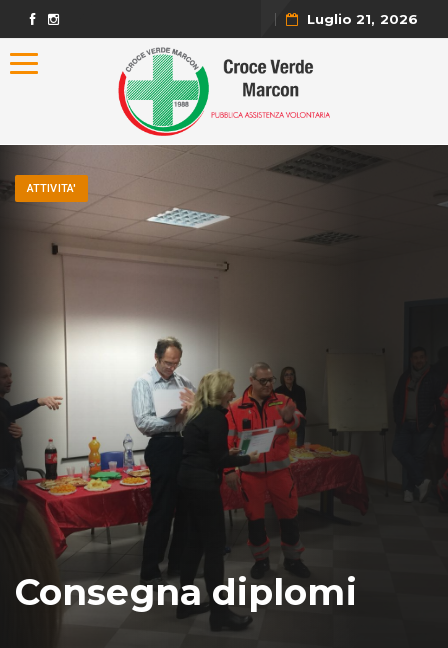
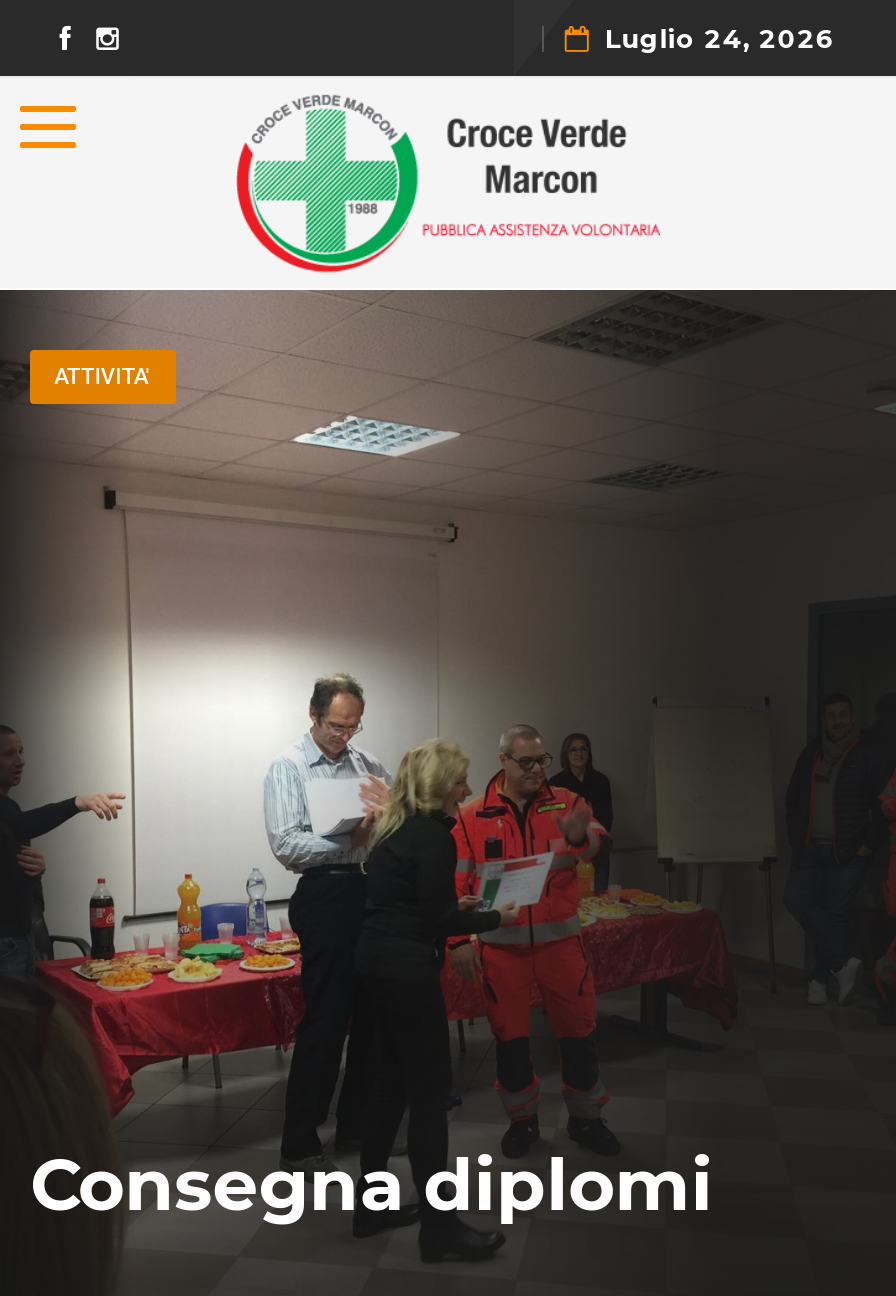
- Luglio 21, 2026
+ Luglio 24, 2026
